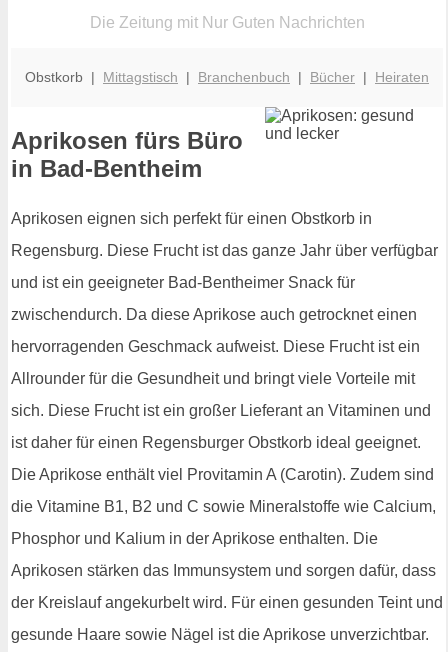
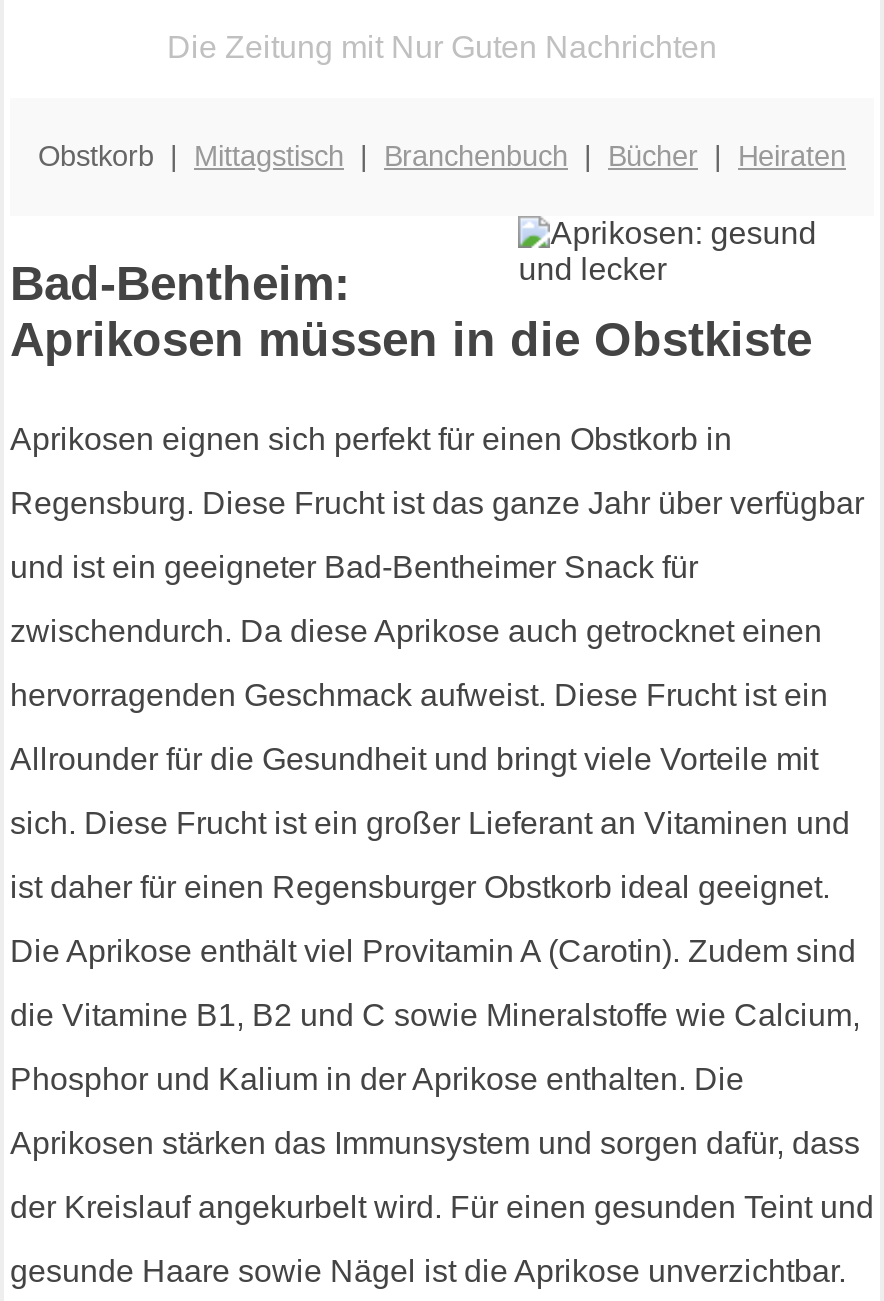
- Aprikosen fürs Büro
- in Bad-Bentheim
+ Bad-Bentheim:
+ Aprikosen müssen in die Obstkiste
